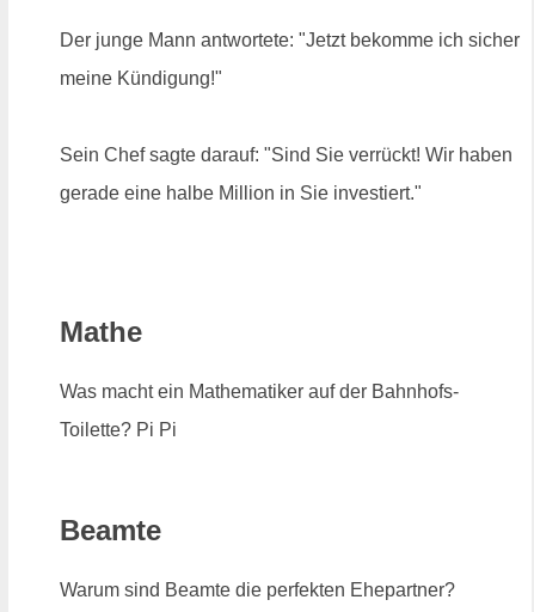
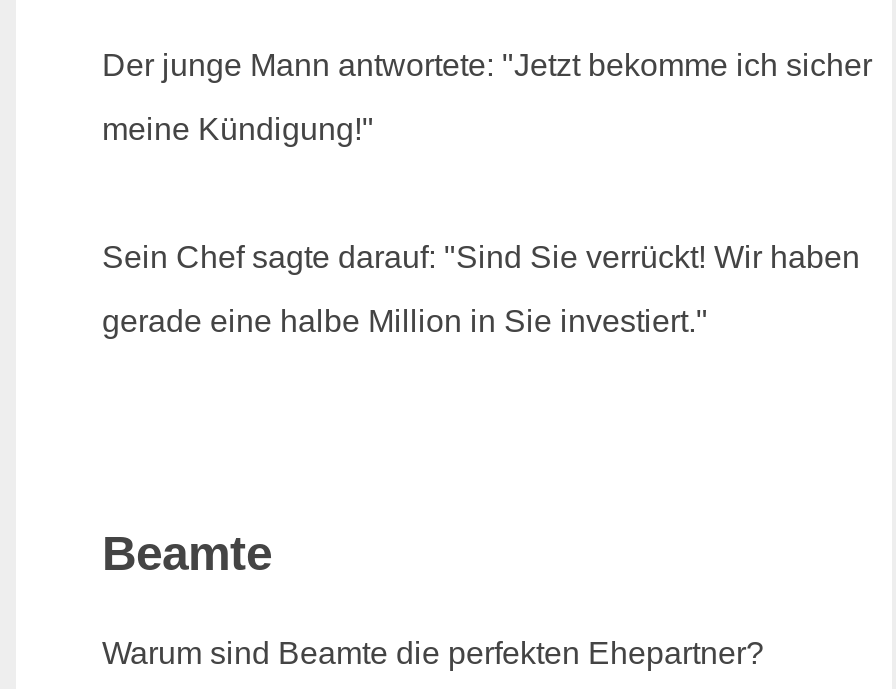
- Mathe
- Was macht ein Mathematiker auf der Bahnhofs-
- Toilette? Pi Pi
